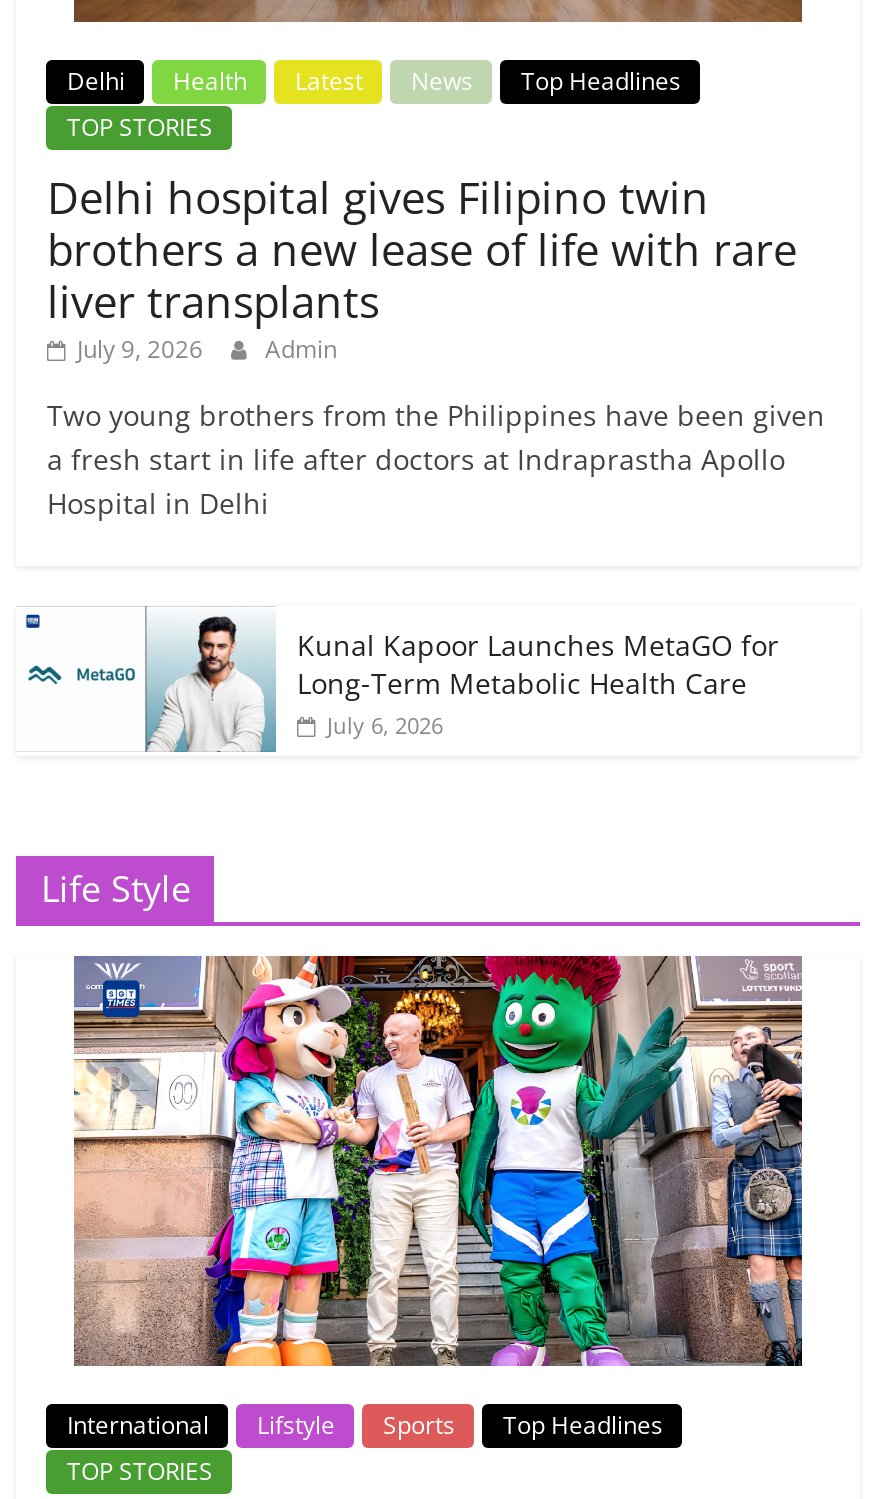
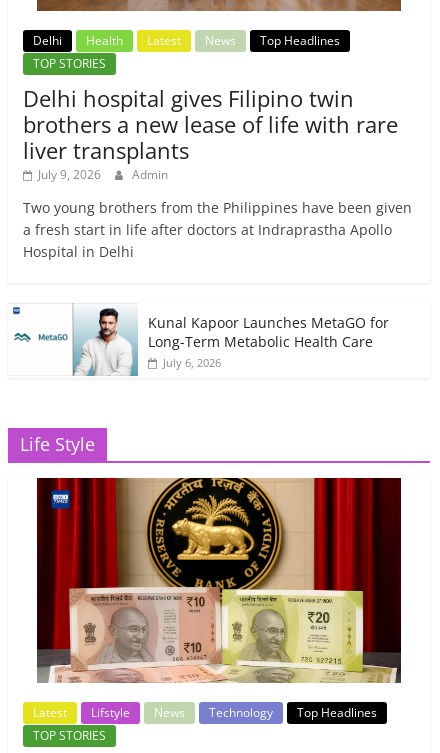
- [image]
- International
+ [image]
+ Latest

- Sports
+ News
+ Technology
